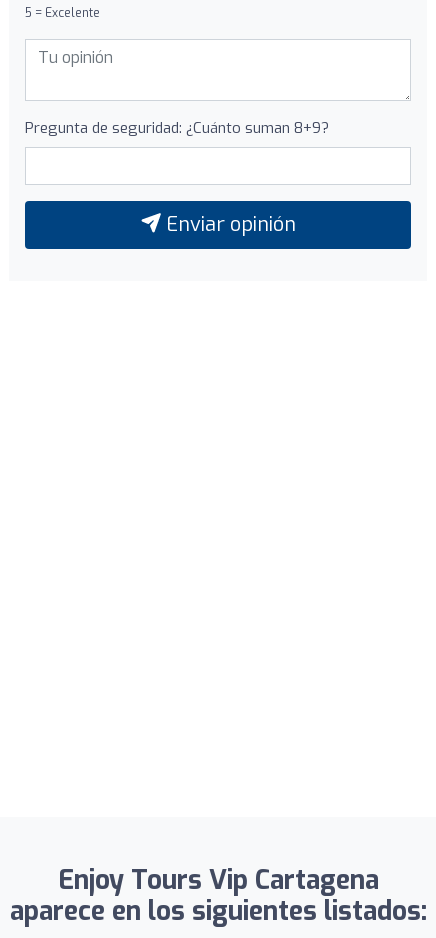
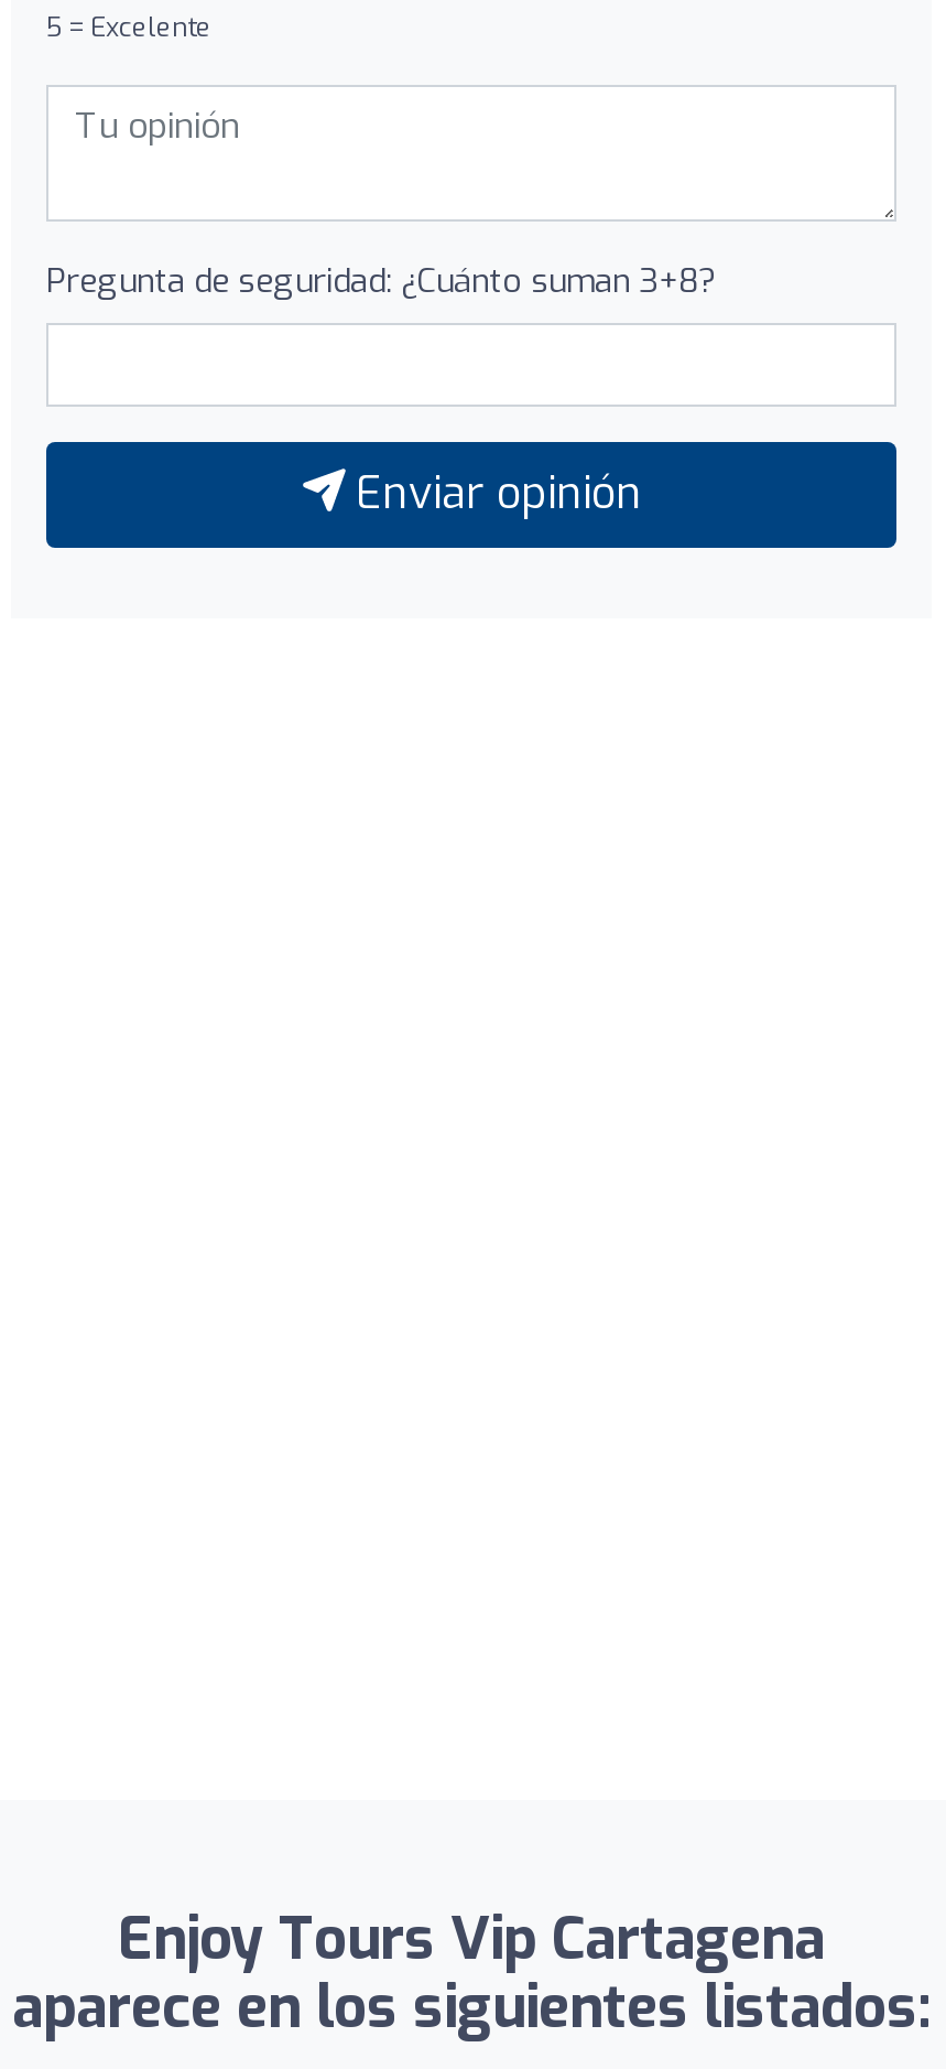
- Pregunta de seguridad: ¿Cuánto suman 8+9?
+ Pregunta de seguridad: ¿Cuánto suman 3+8?
